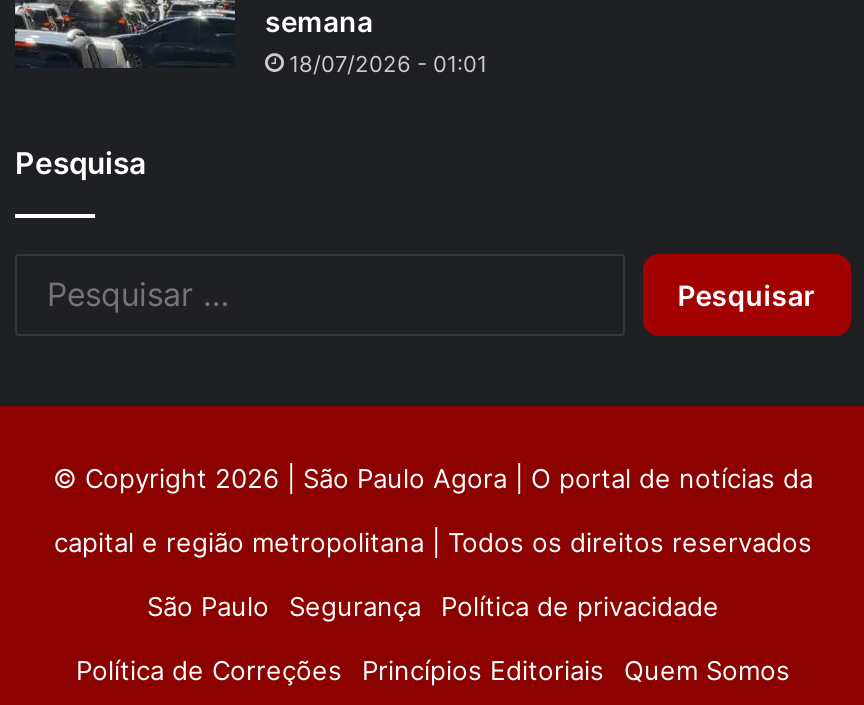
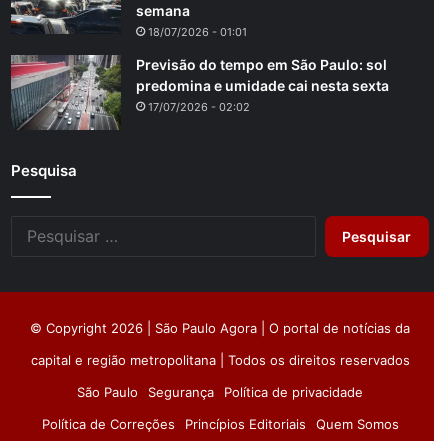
+ [image]
+ Previsão do tempo em São Paulo: sol
+ predomina e umidade cai nesta sexta
+ 17/07/2026 - 02:02
